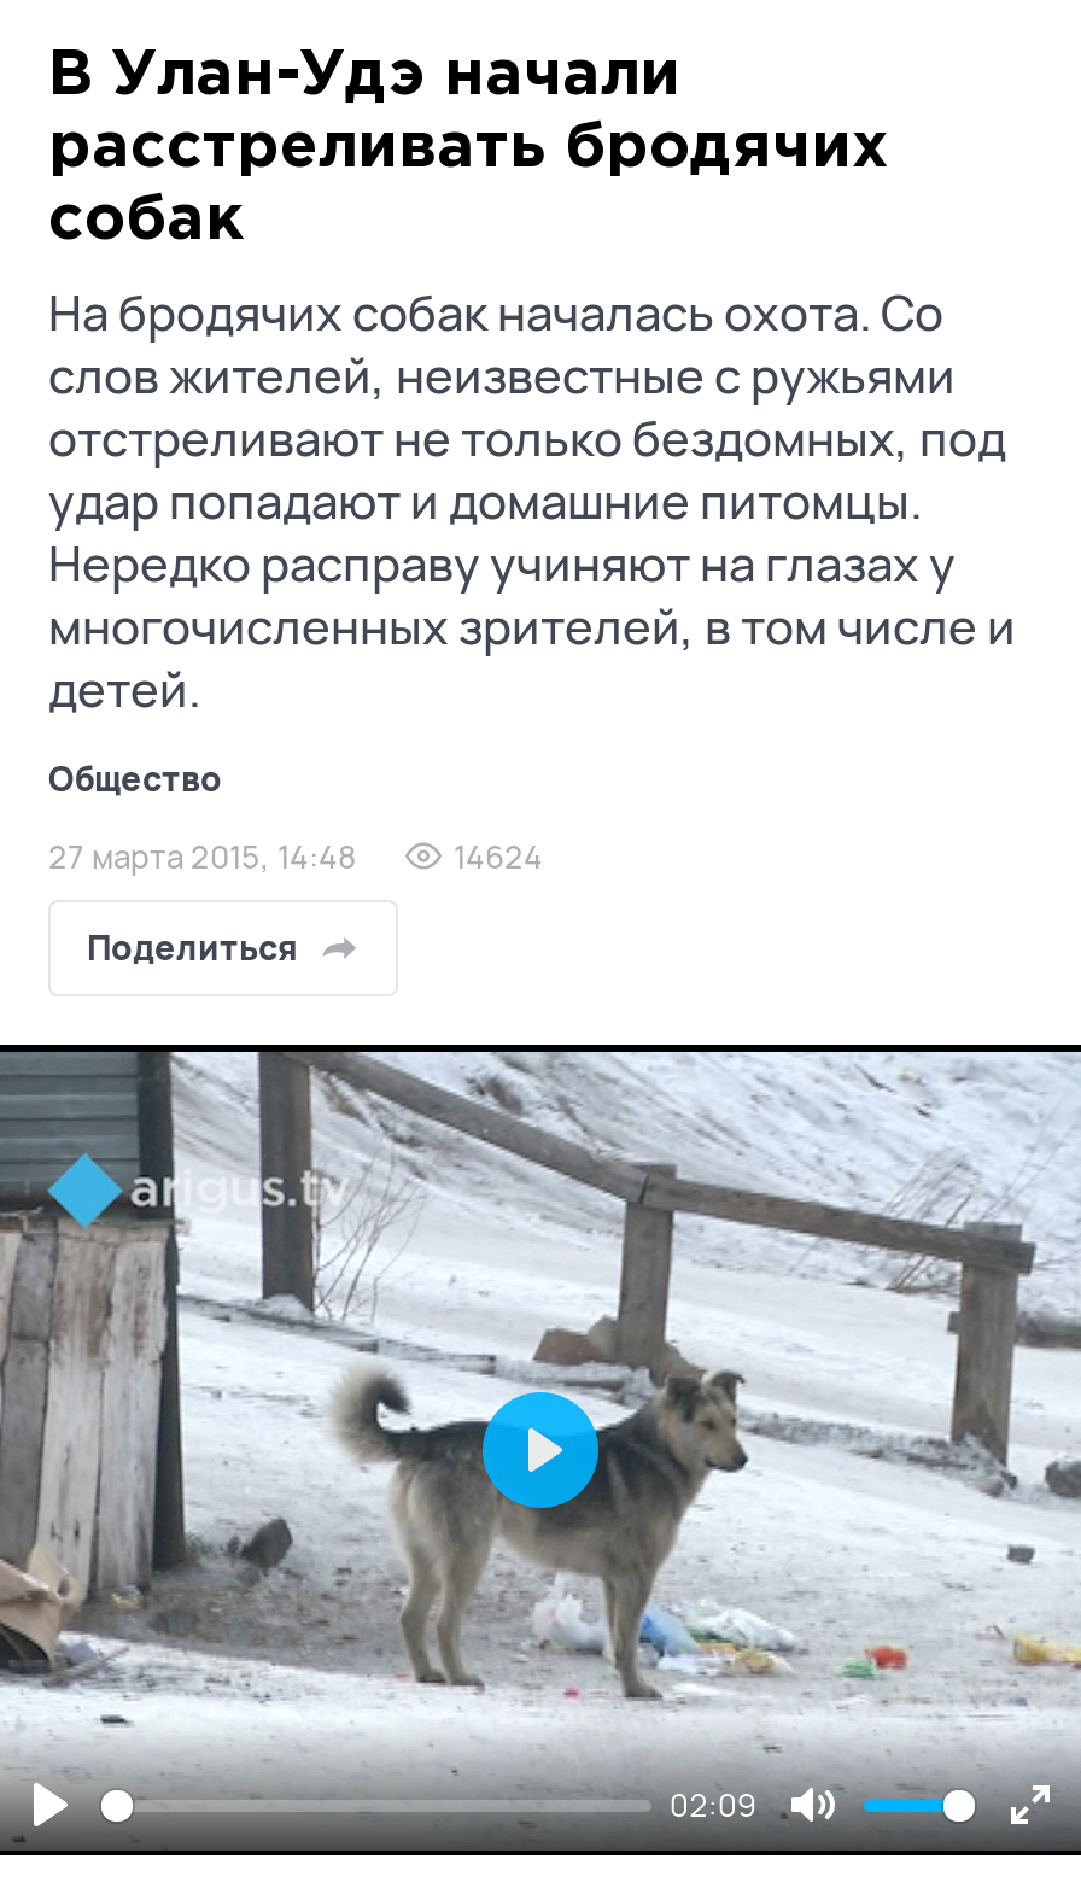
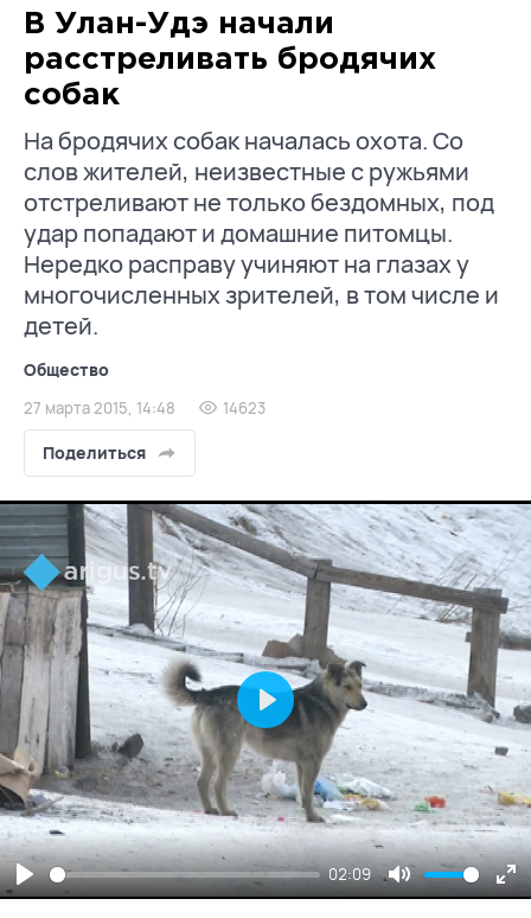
- 14624
+ 14623
